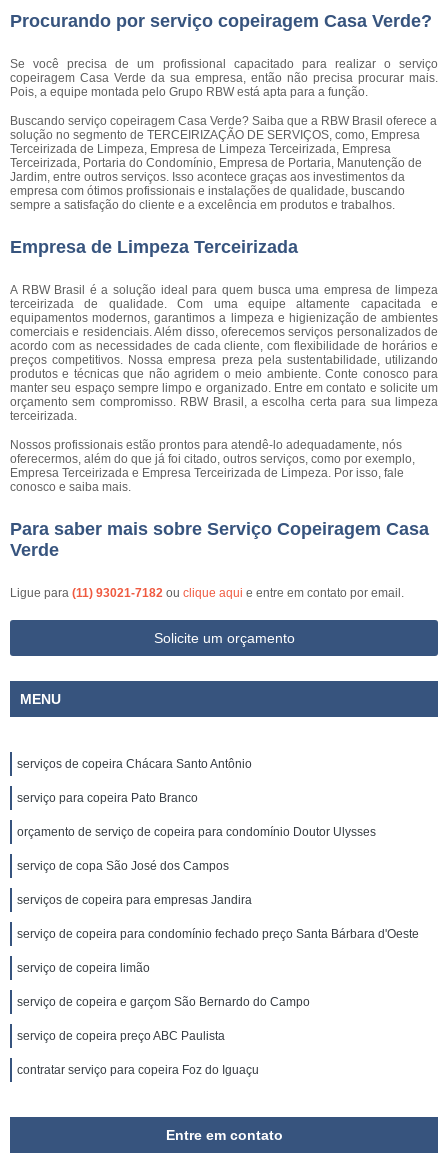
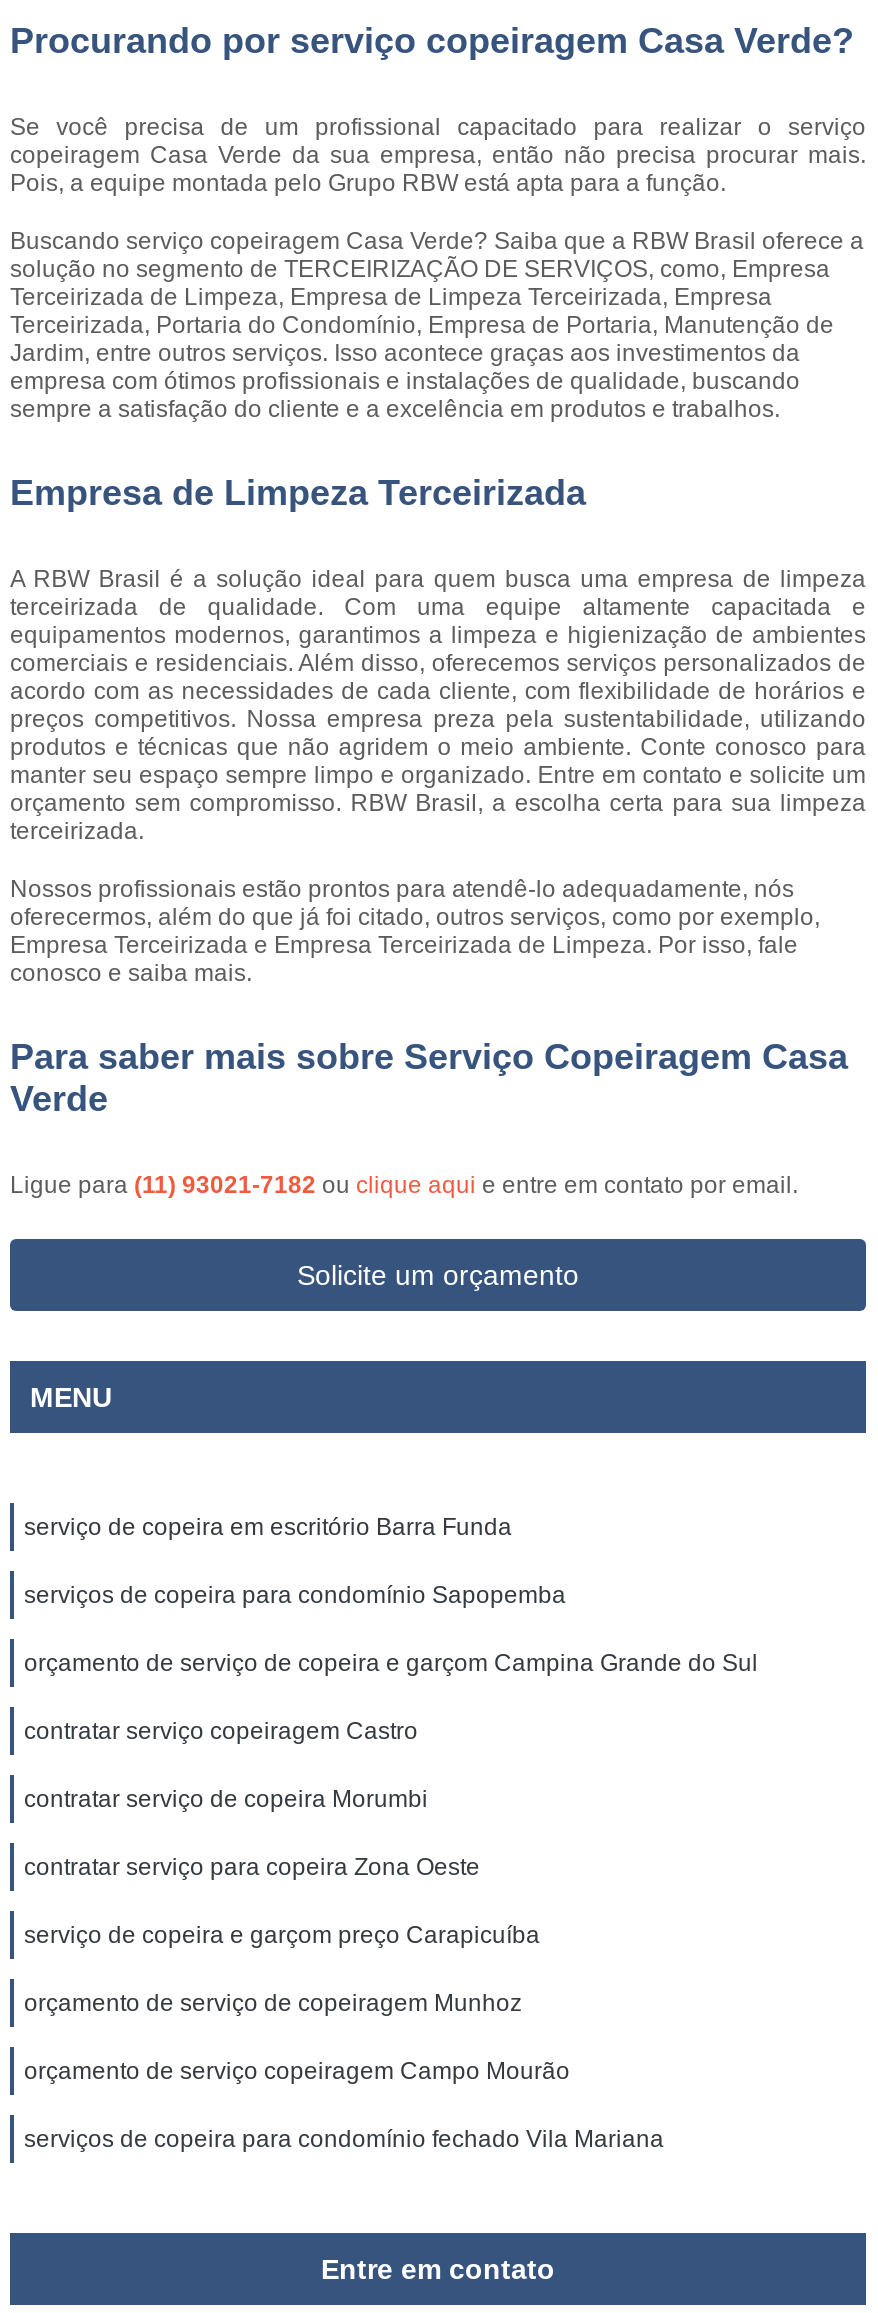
- serviços de copeira Chácara Santo Antônio
+ serviço de copeira em escritório Barra Funda

- serviço para copeira Pato Branco
+ serviços de copeira para condomínio Sapopemba

- orçamento de serviço de copeira para condomínio Doutor Ulysses
+ orçamento de serviço de copeira e garçom Campina Grande do Sul

- serviço de copa São José dos Campos
+ contratar serviço copeiragem Castro

- serviços de copeira para empresas Jandira
+ contratar serviço de copeira Morumbi

- serviço de copeira para condomínio fechado preço Santa Bárbara d'Oeste
+ contratar serviço para copeira Zona Oeste

- serviço de copeira limão
+ serviço de copeira e garçom preço Carapicuíba

- serviço de copeira e garçom São Bernardo do Campo
+ orçamento de serviço de copeiragem Munhoz

- serviço de copeira preço ABC Paulista
+ orçamento de serviço copeiragem Campo Mourão

- contratar serviço para copeira Foz do Iguaçu
+ serviços de copeira para condomínio fechado Vila Mariana
